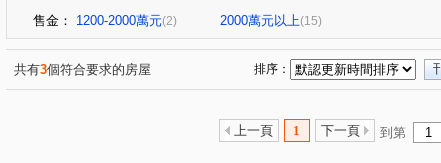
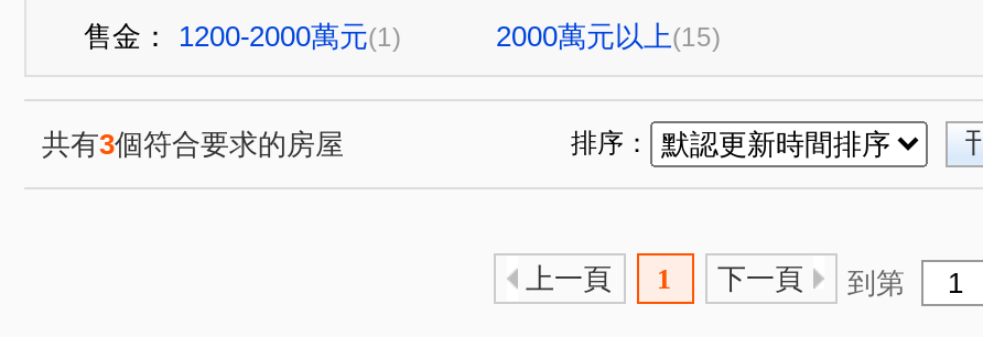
- 售金： 1200-2000萬元(2)
+ 售金： 1200-2000萬元(1)
